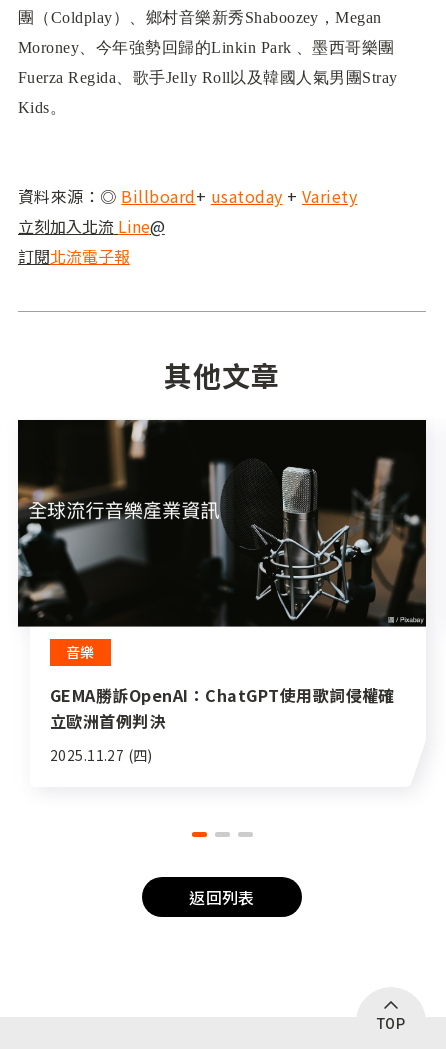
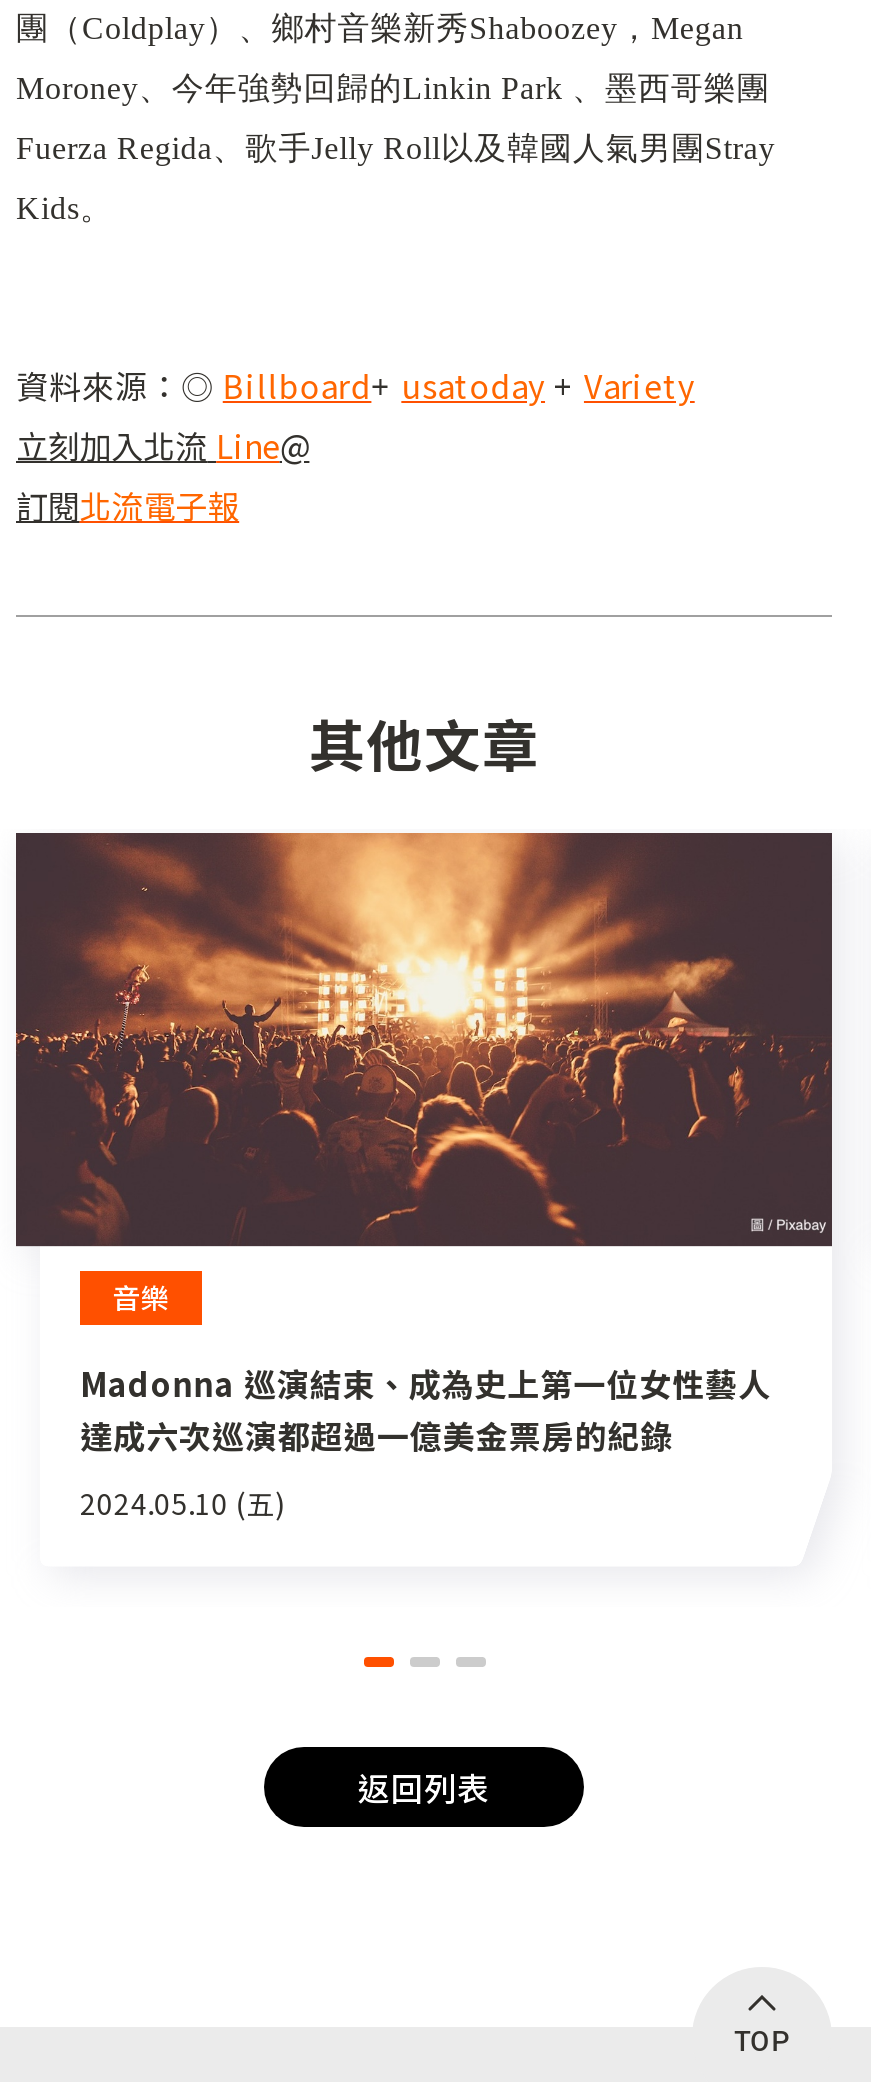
- [image]
+ [image]

- GEMA勝訴OpenAI：ChatGPT使用歌詞侵權確
- 立歐洲首例判決
+ Madonna 巡演結束、成為史上第一位女性藝人
+ 達成六次巡演都超過一億美金票房的紀錄

- 2025.11.27 (四)
+ 2024.05.10 (五)
